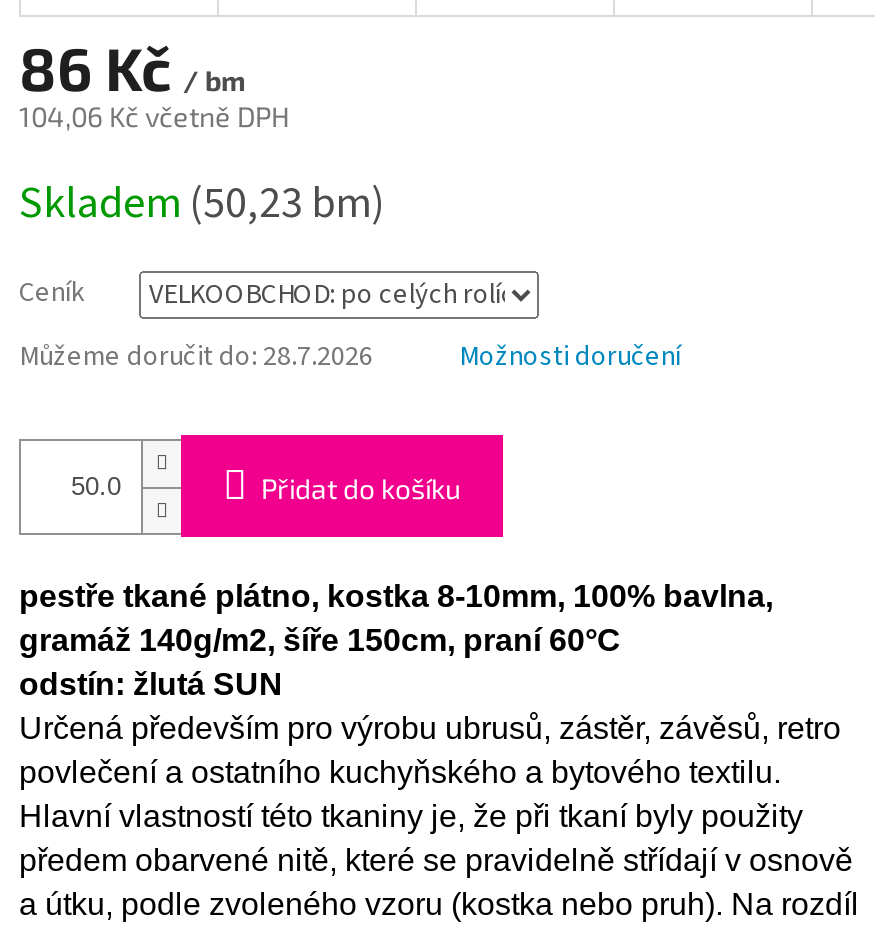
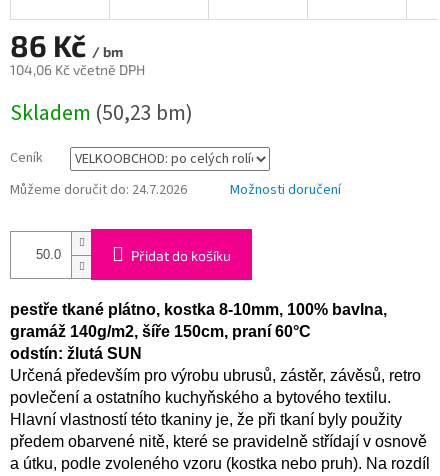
- Můžeme doručit do: 28.7.2026
+ Můžeme doručit do: 24.7.2026
